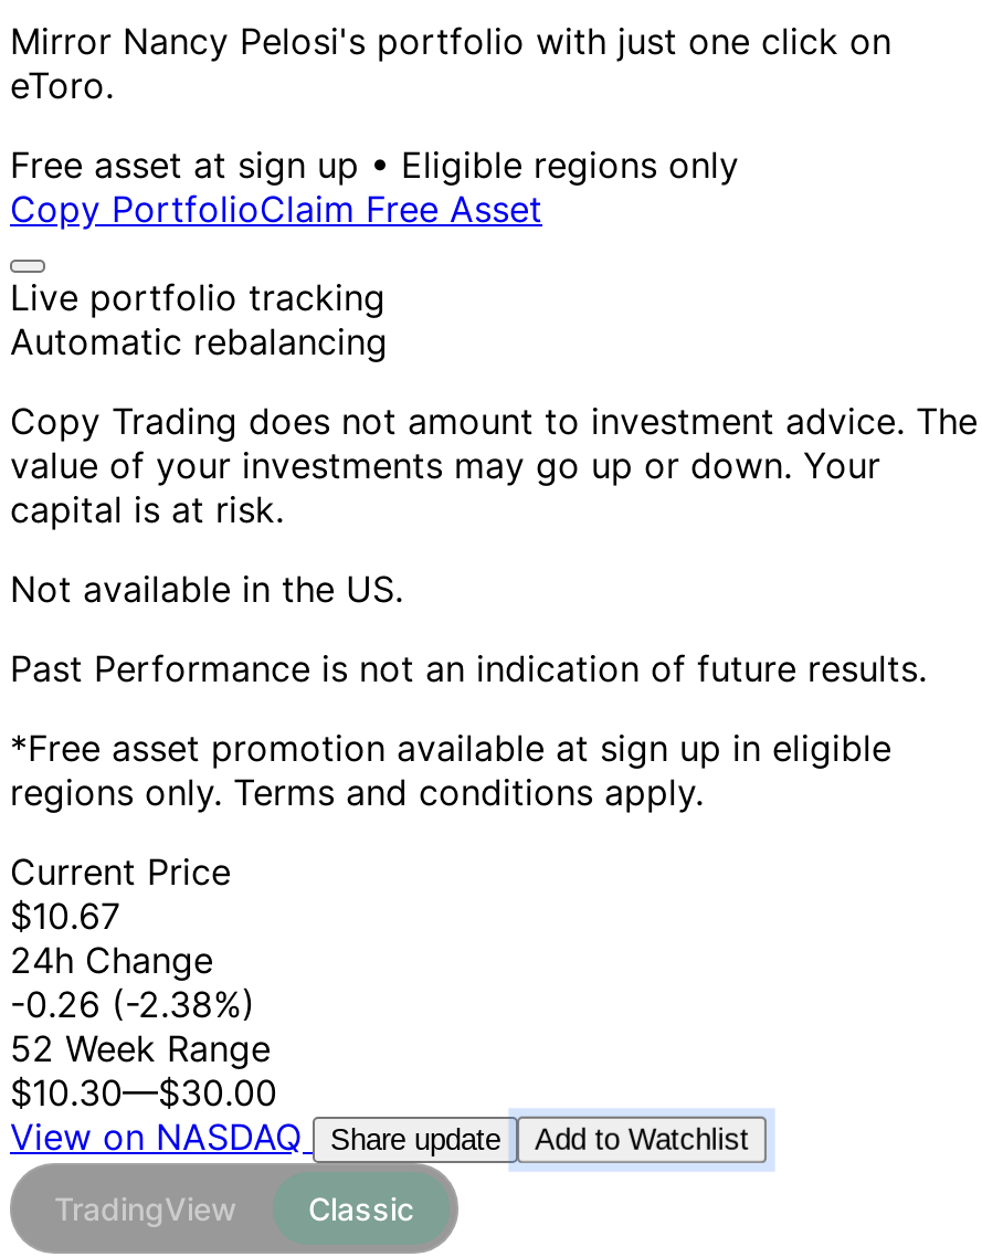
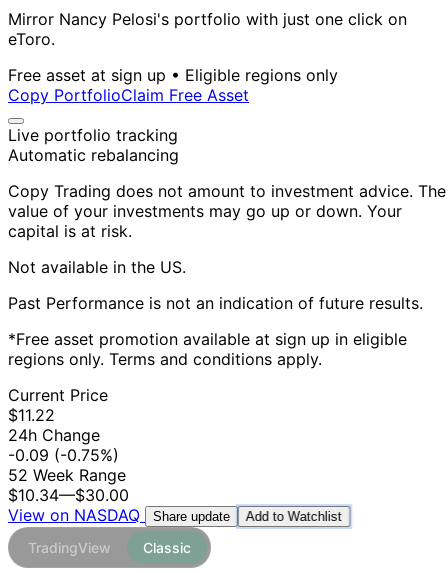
- $10.67
+ $11.22

- -0.26 (-2.38%)
+ -0.09 (-0.75%)

- $10.30—$30.00
+ $10.34—$30.00
